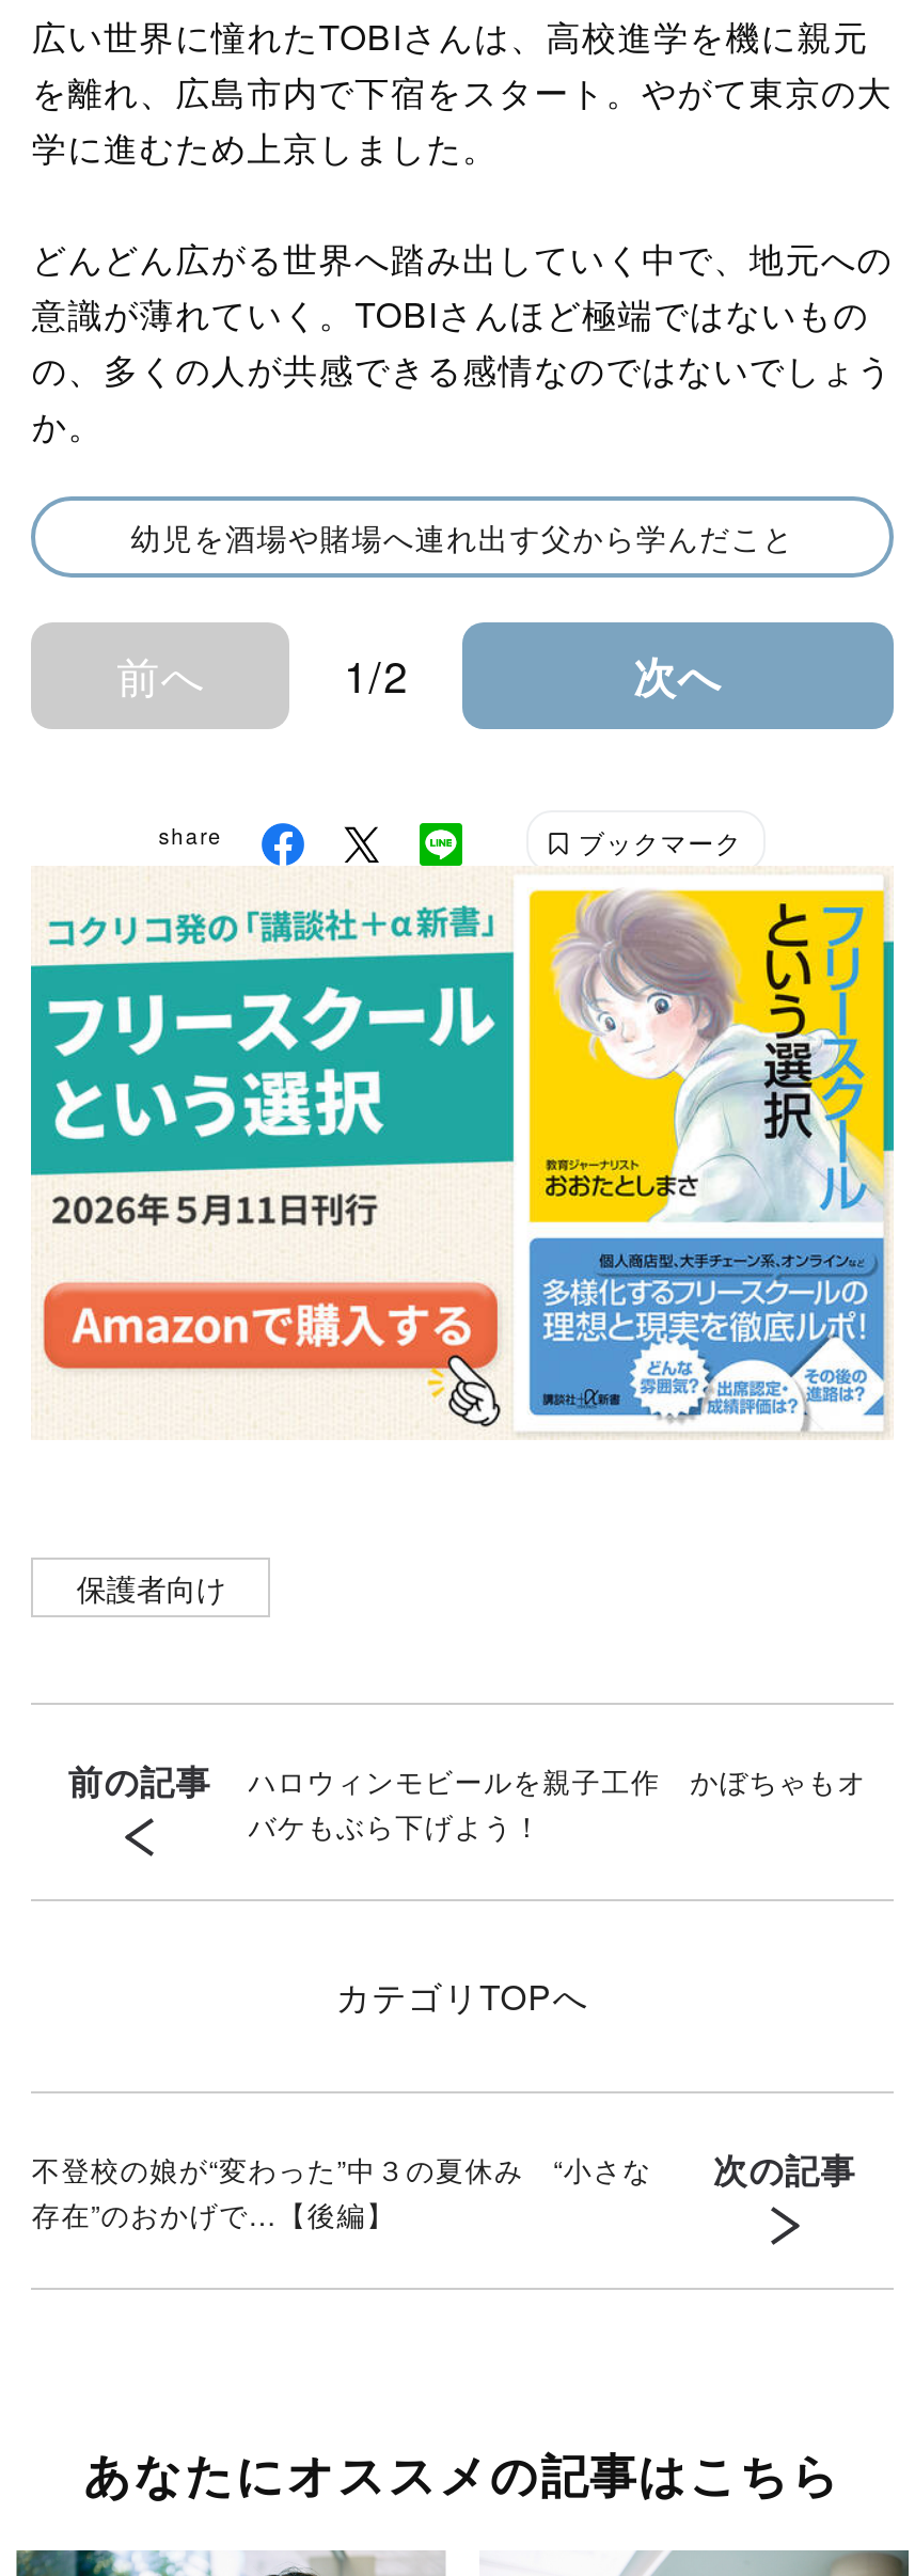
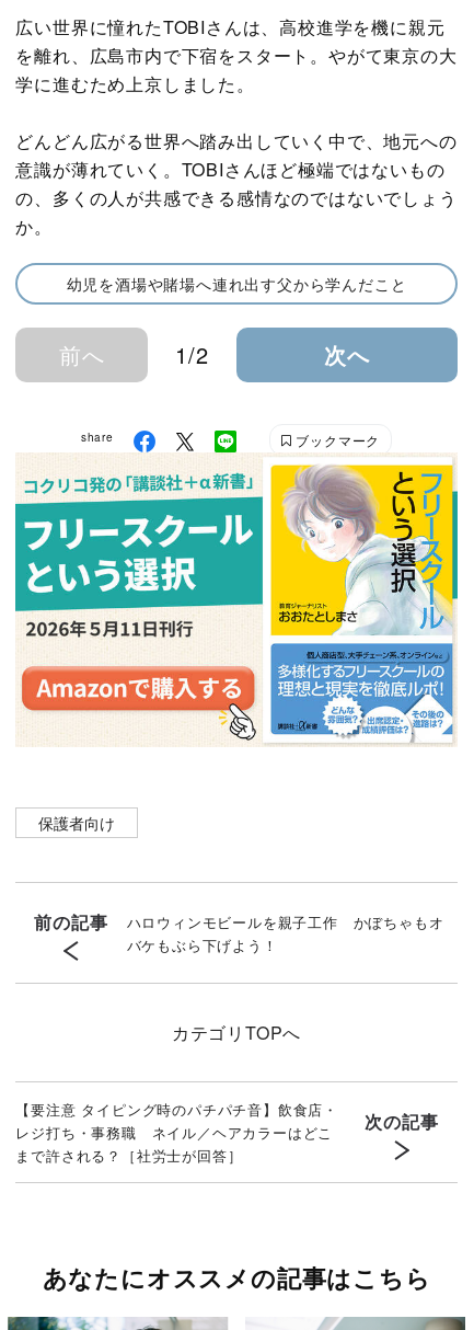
- 不登校の娘が“変わった”中３の夏休み “小さな
- 存在”のおかげで…【後編】
+ 【要注意 タイピング時のパチパチ音】飲食店・
+ レジ打ち・事務職 ネイル／ヘアカラーはどこ
+ まで許される？［社労士が回答］
